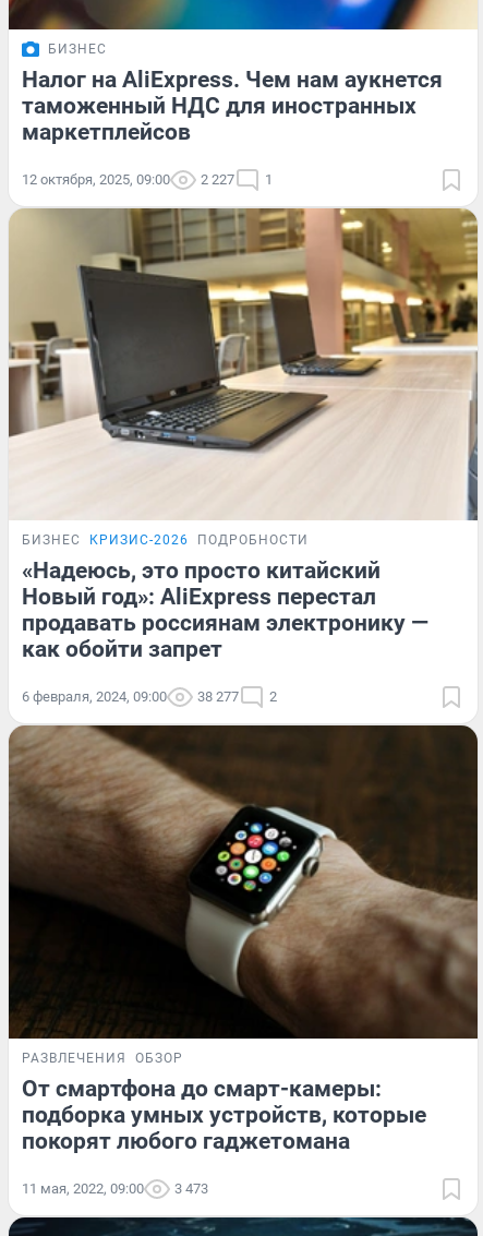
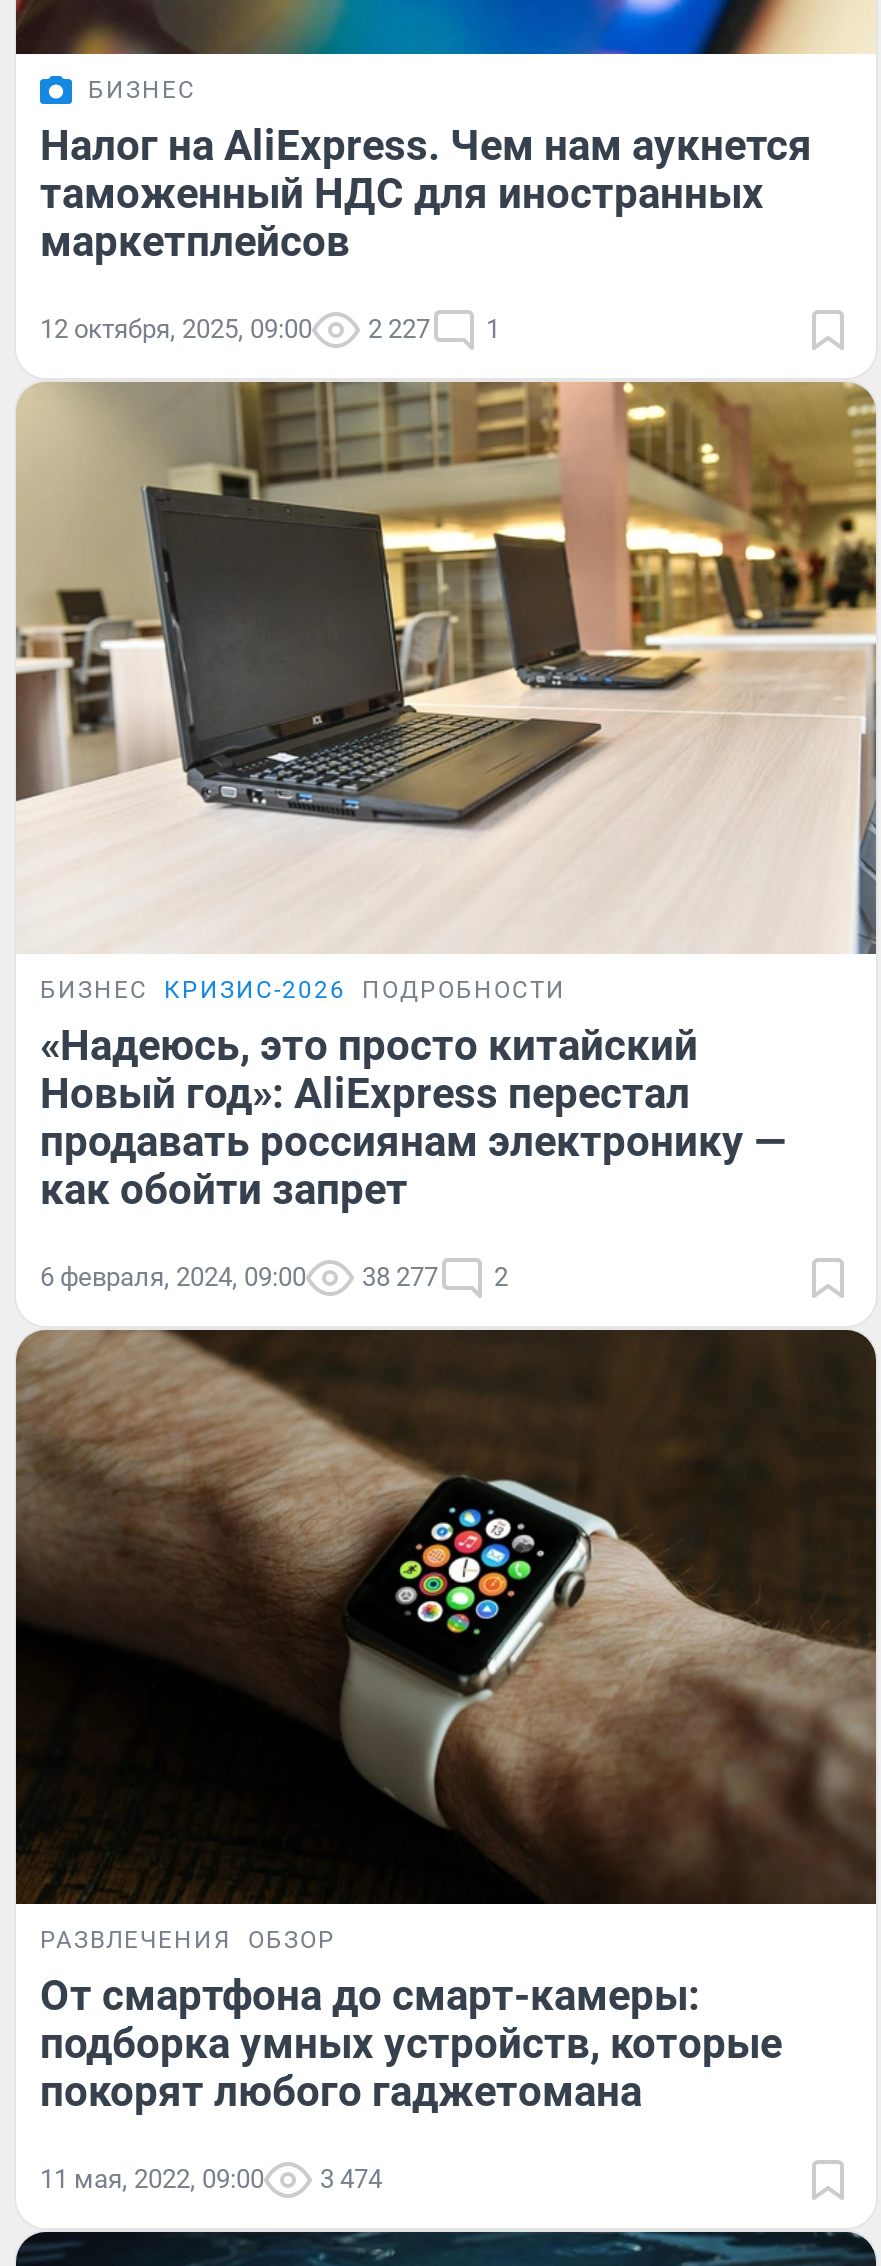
- 11 мая, 2022, 09:00 3 473
+ 11 мая, 2022, 09:00 3 474
